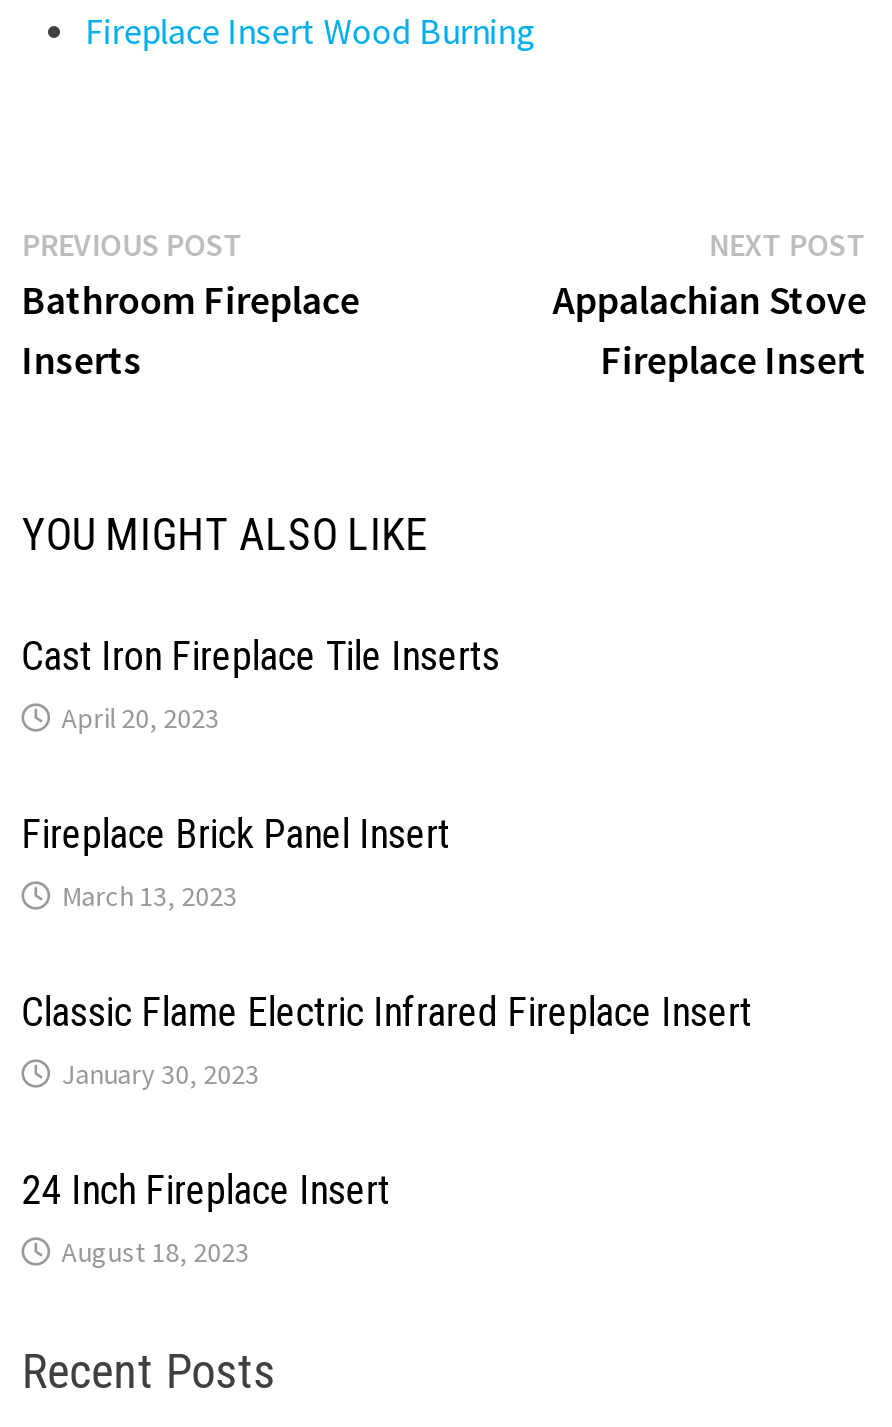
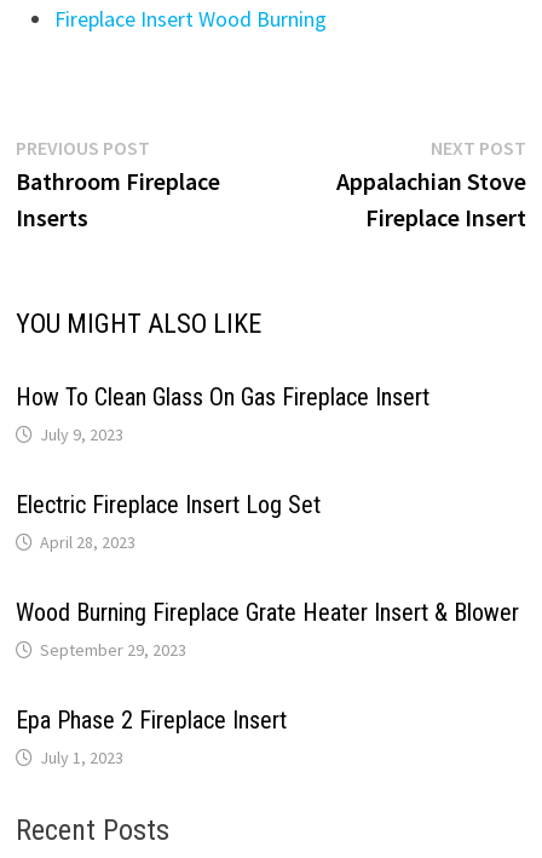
- Cast Iron Fireplace Tile Inserts
- April 20, 2023
+ How To Clean Glass On Gas Fireplace Insert
+ July 9, 2023

- Fireplace Brick Panel Insert
- March 13, 2023
+ Electric Fireplace Insert Log Set
+ April 28, 2023

- Classic Flame Electric Infrared Fireplace Insert
- January 30, 2023
+ Wood Burning Fireplace Grate Heater Insert & Blower
+ September 29, 2023

- 24 Inch Fireplace Insert
- August 18, 2023
+ Epa Phase 2 Fireplace Insert
+ July 1, 2023
